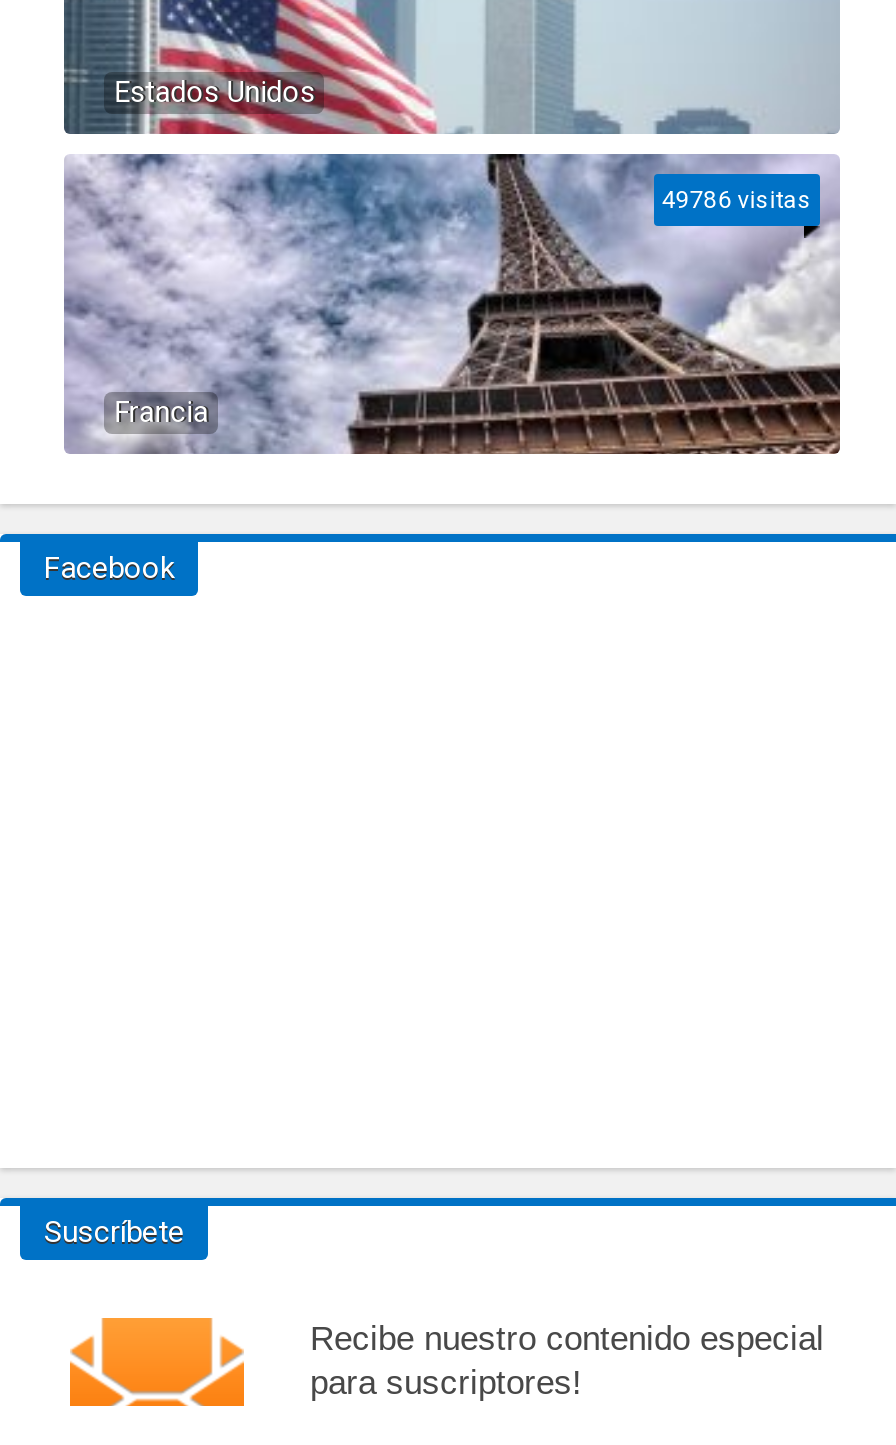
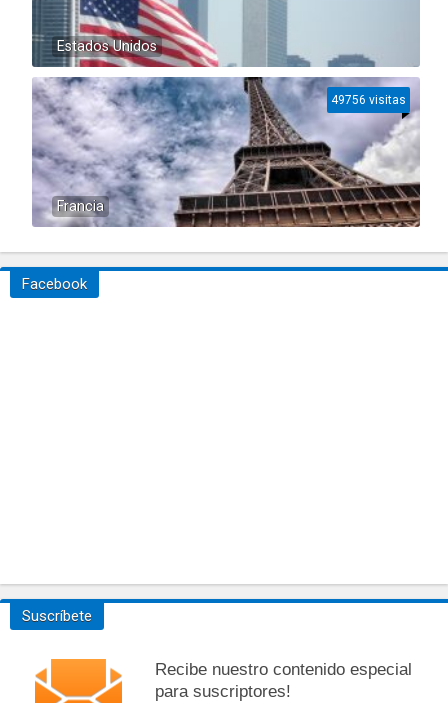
- 49786 visitas
+ 49756 visitas
